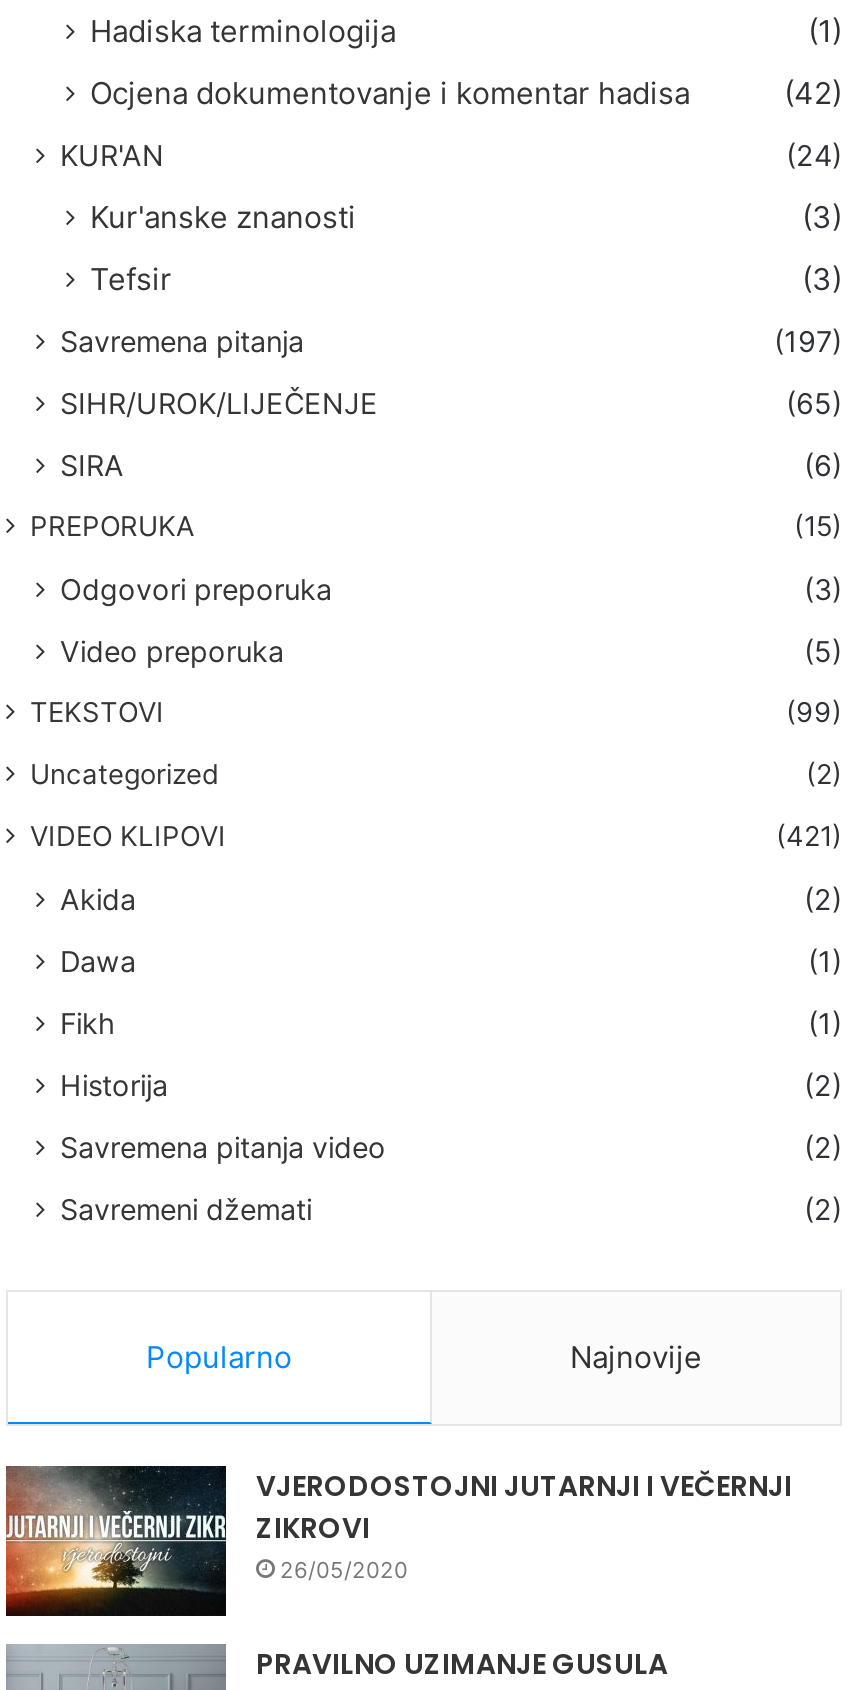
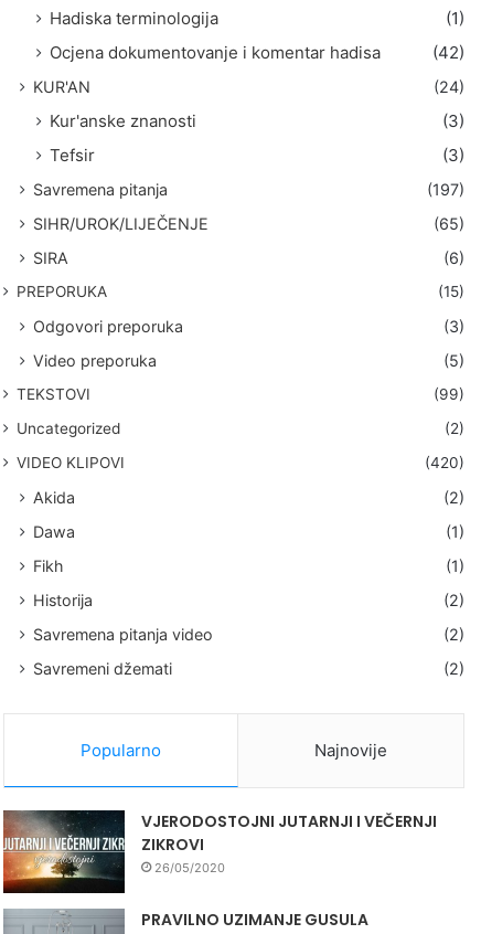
- (421)
+ (420)
